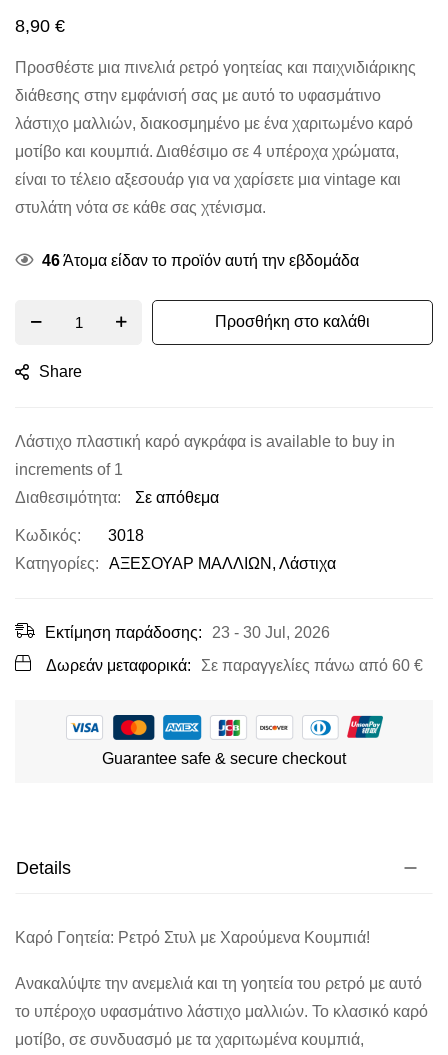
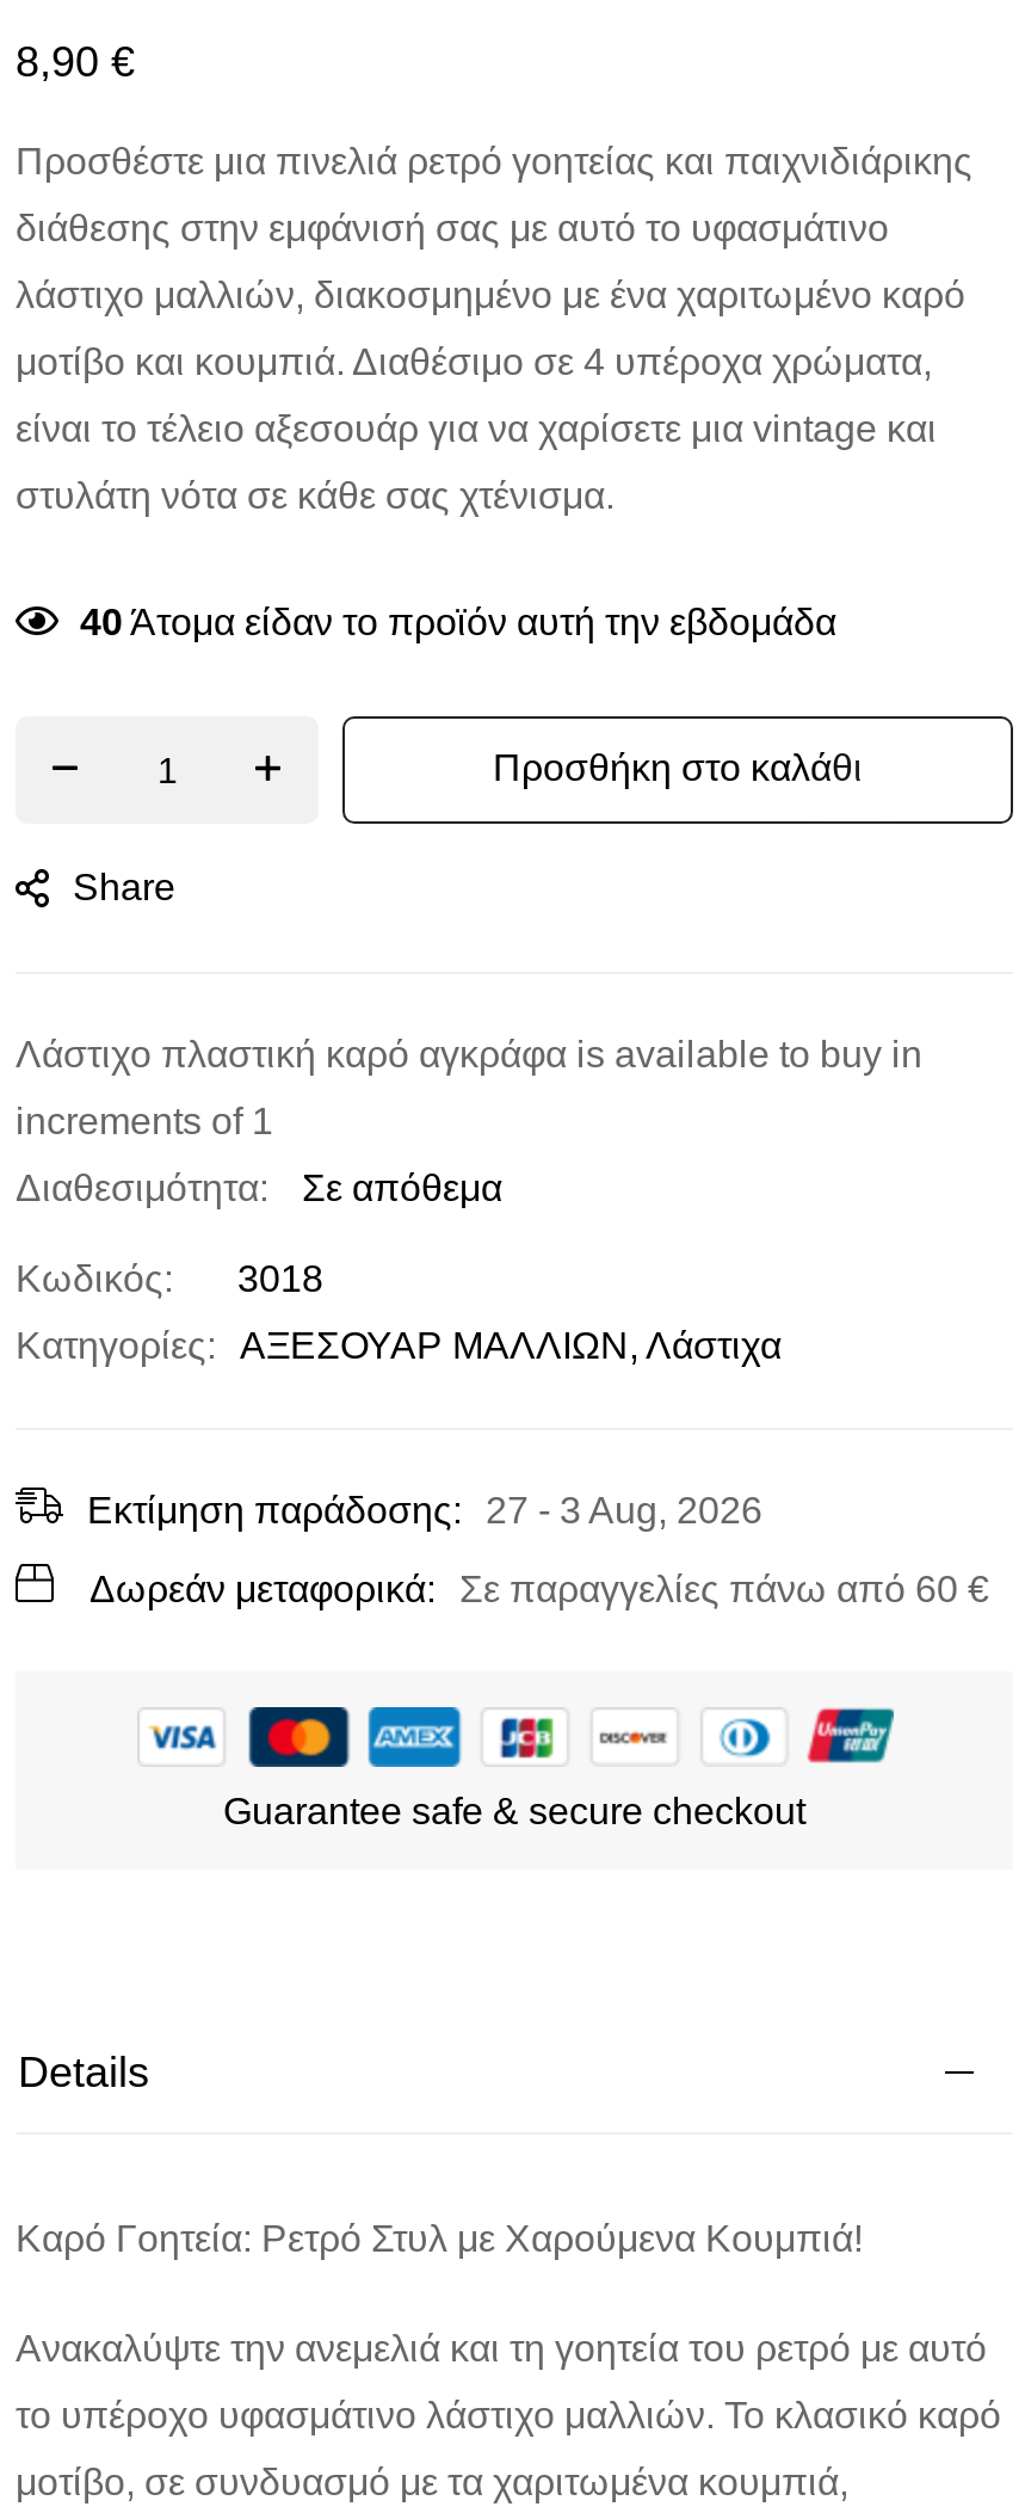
- 46 Άτομα είδαν το προϊόν αυτή την εβδομάδα
+ 40 Άτομα είδαν το προϊόν αυτή την εβδομάδα

- Εκτίμηση παράδοσης: 23 - 30 Jul, 2026
+ Εκτίμηση παράδοσης: 27 - 3 Aug, 2026
